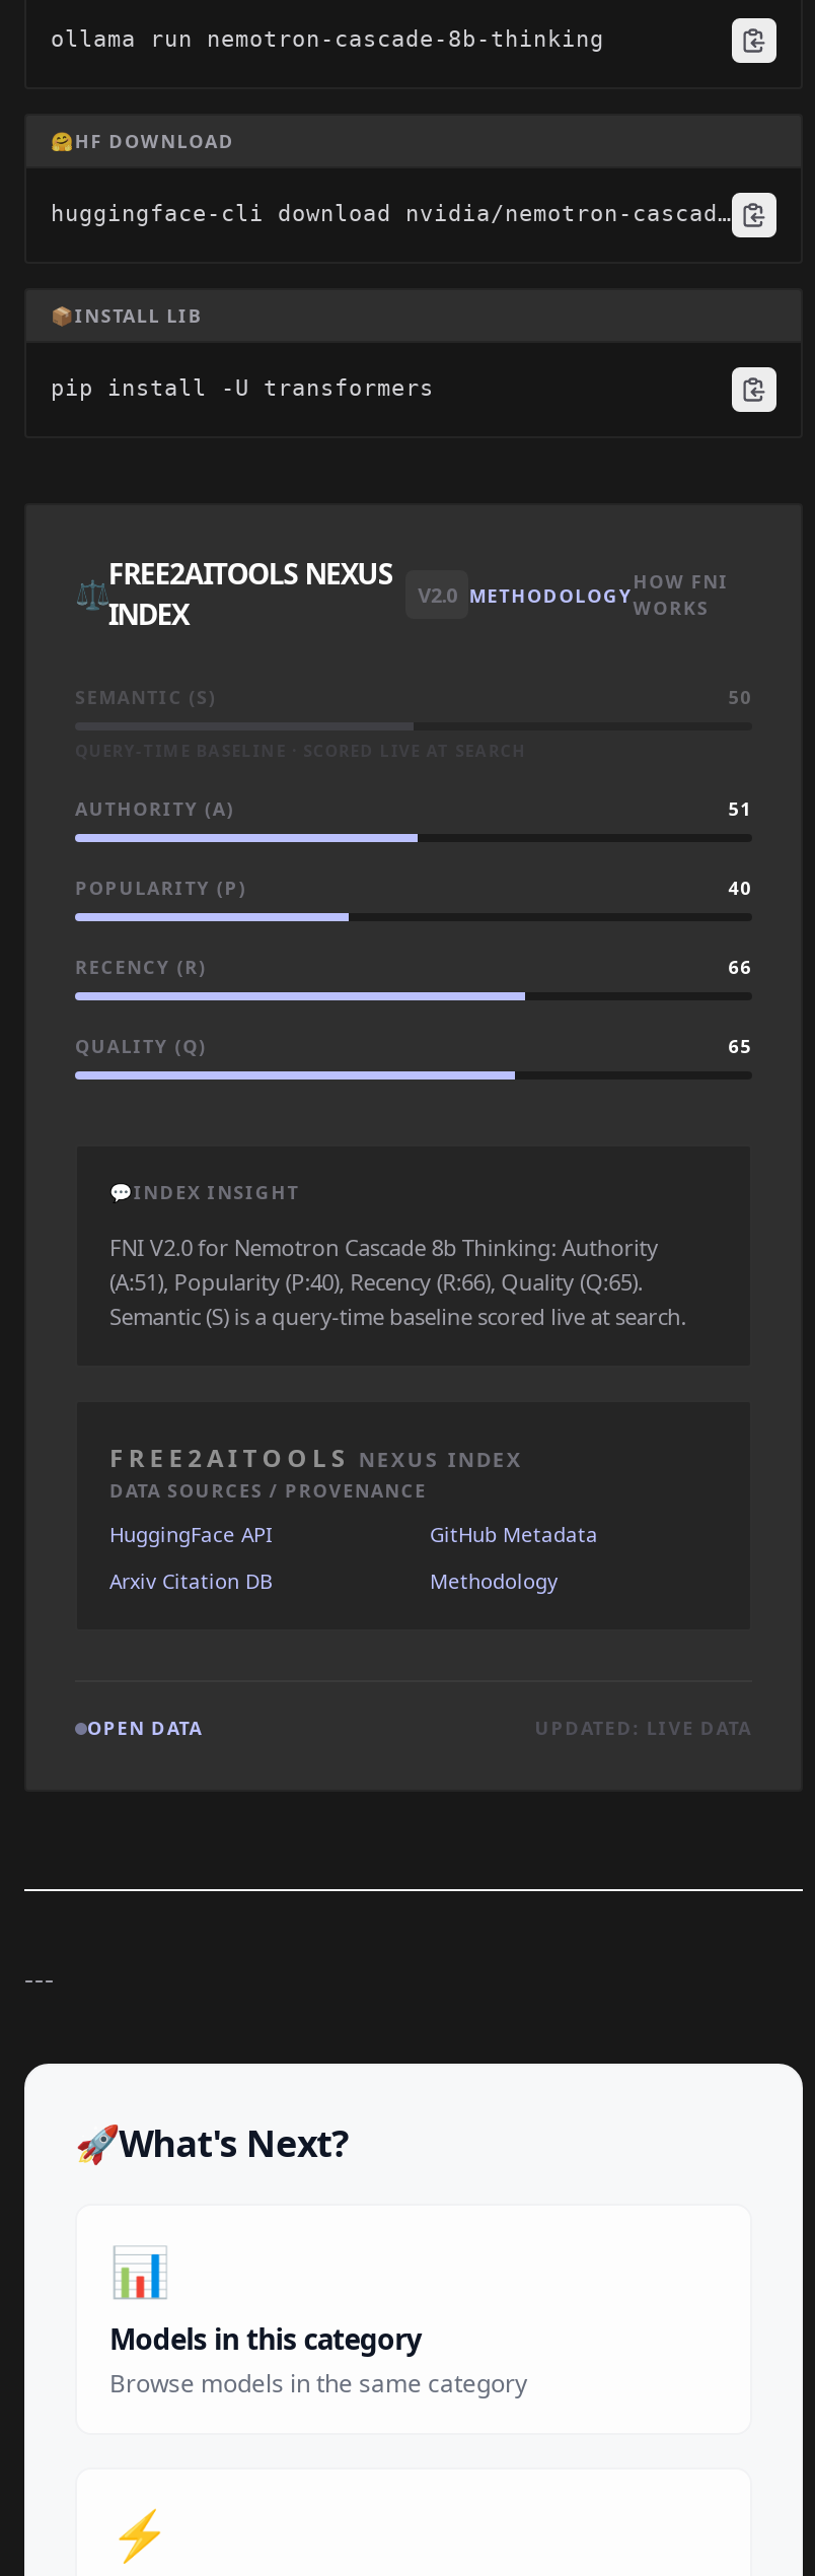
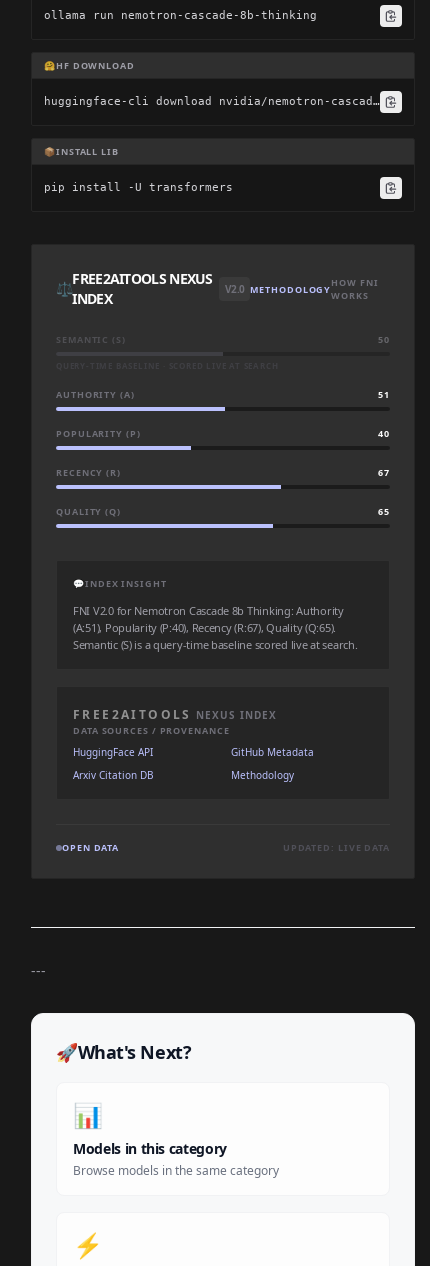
- 66
+ 67

- (A:51), Popularity (P:40), Recency (R:66), Quality (Q:65).
+ (A:51), Popularity (P:40), Recency (R:67), Quality (Q:65).
